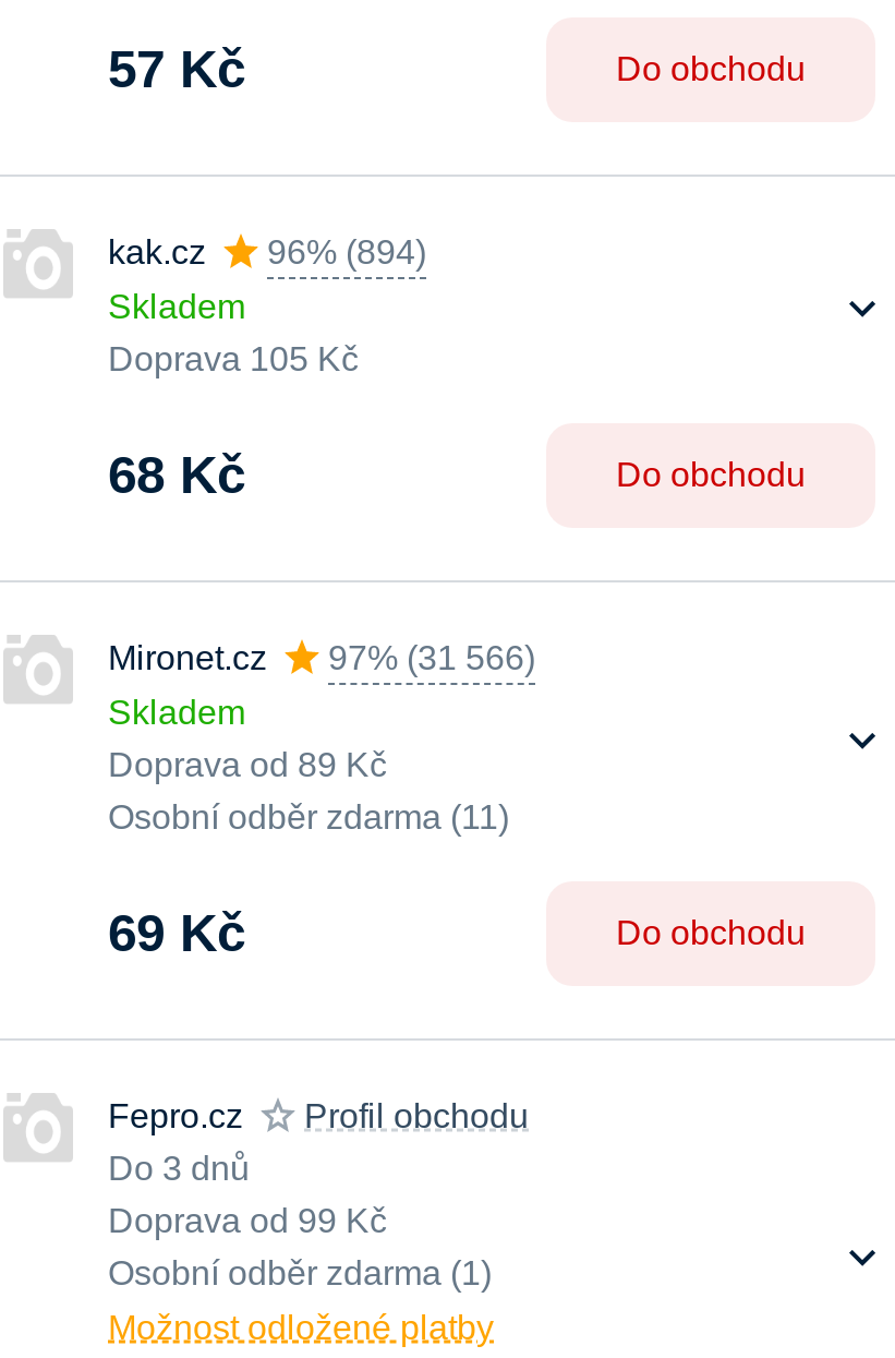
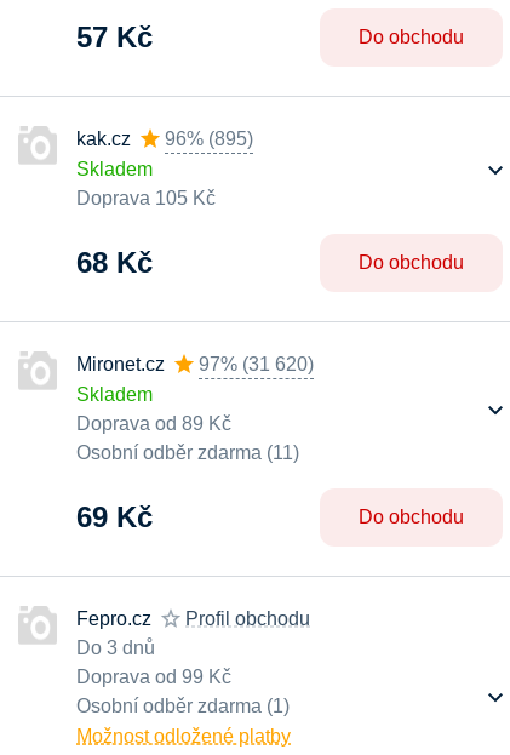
- kak.cz 96% (894)
+ kak.cz 96% (895)

- Mironet.cz 97% (31 566)
+ Mironet.cz 97% (31 620)
